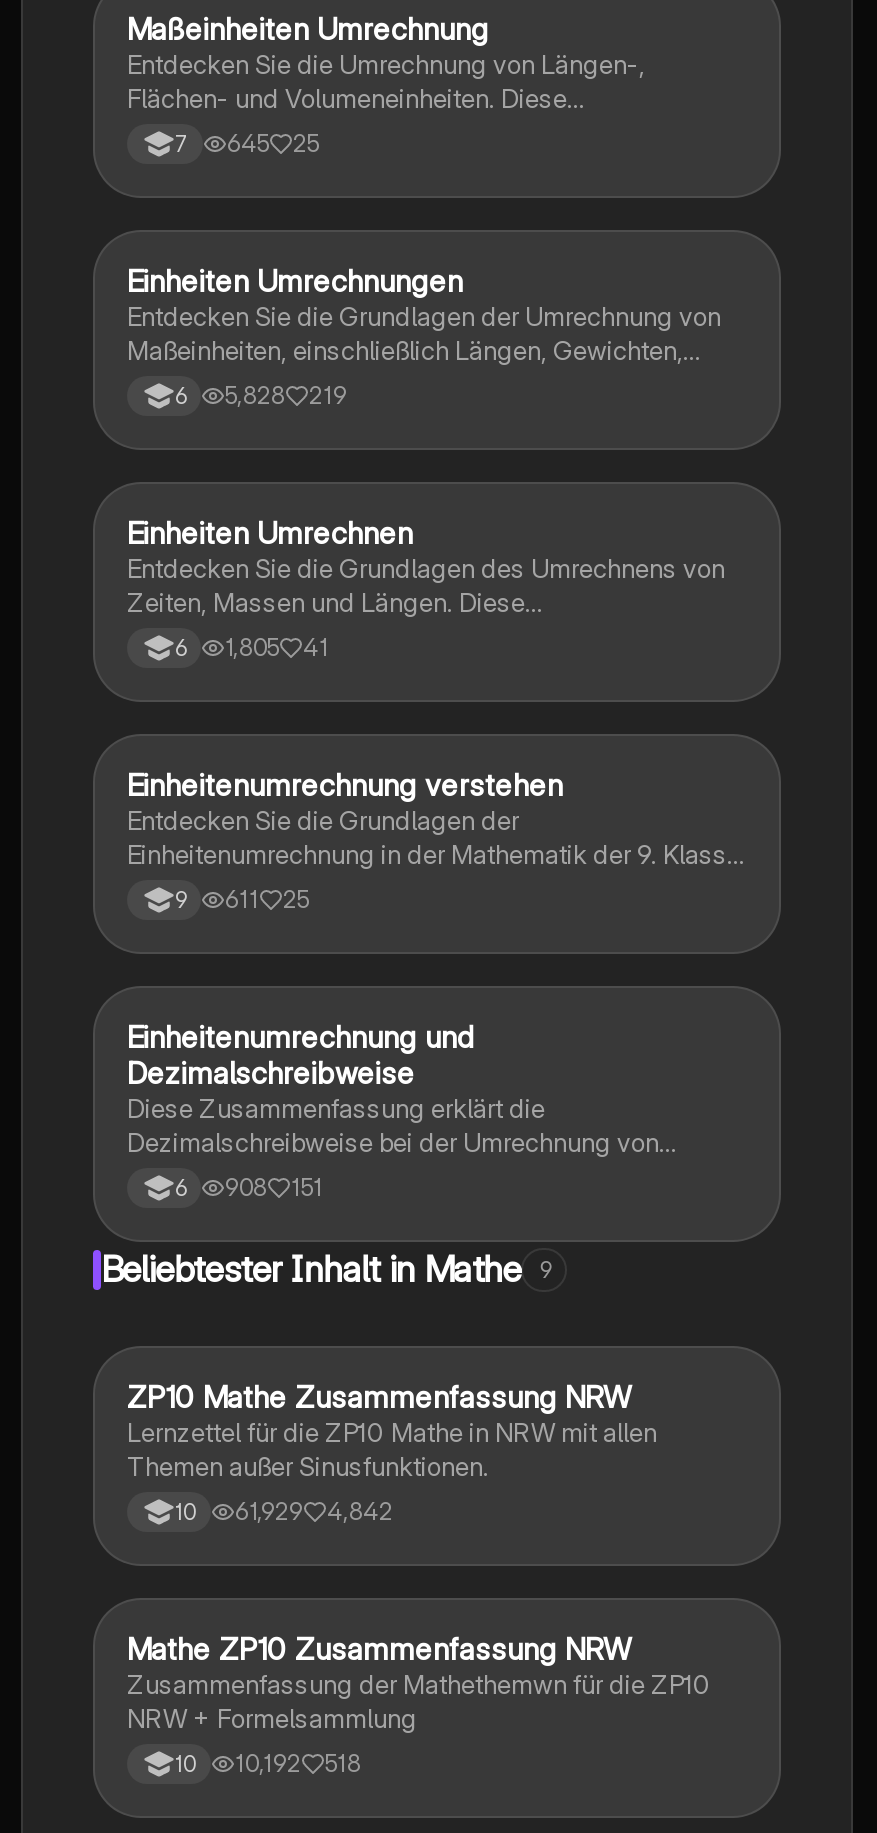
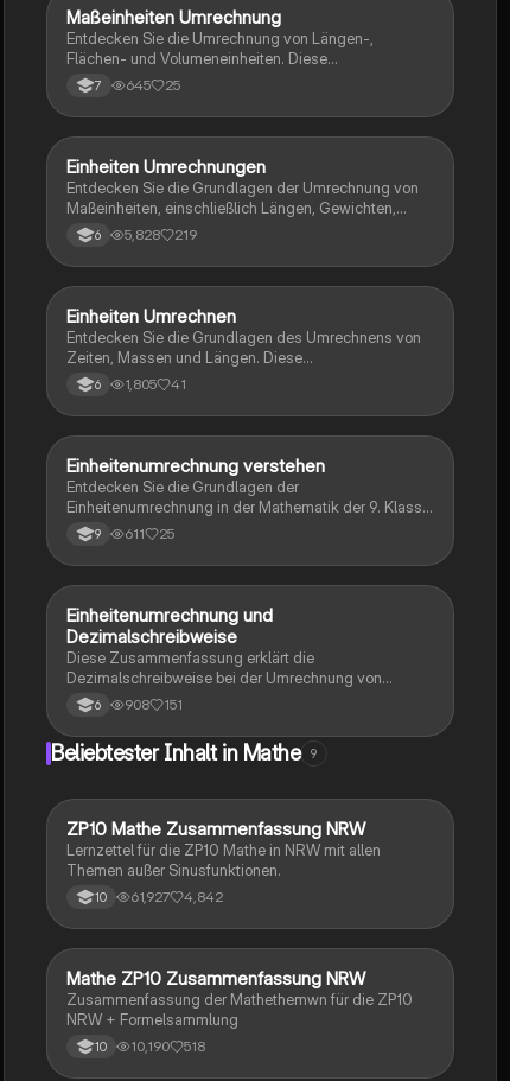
- 10 61,929 4,842
+ 10 61,927 4,842

- 10 10,192 518
+ 10 10,190 518
